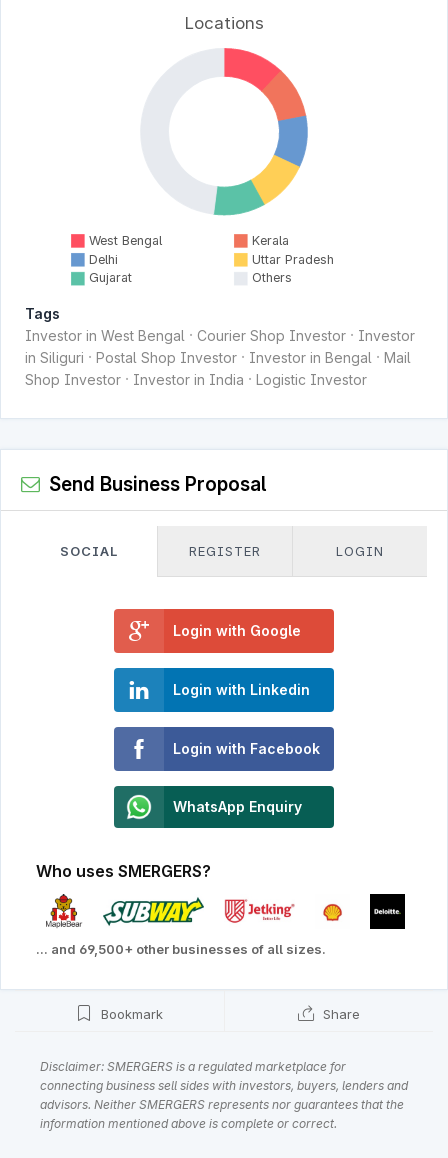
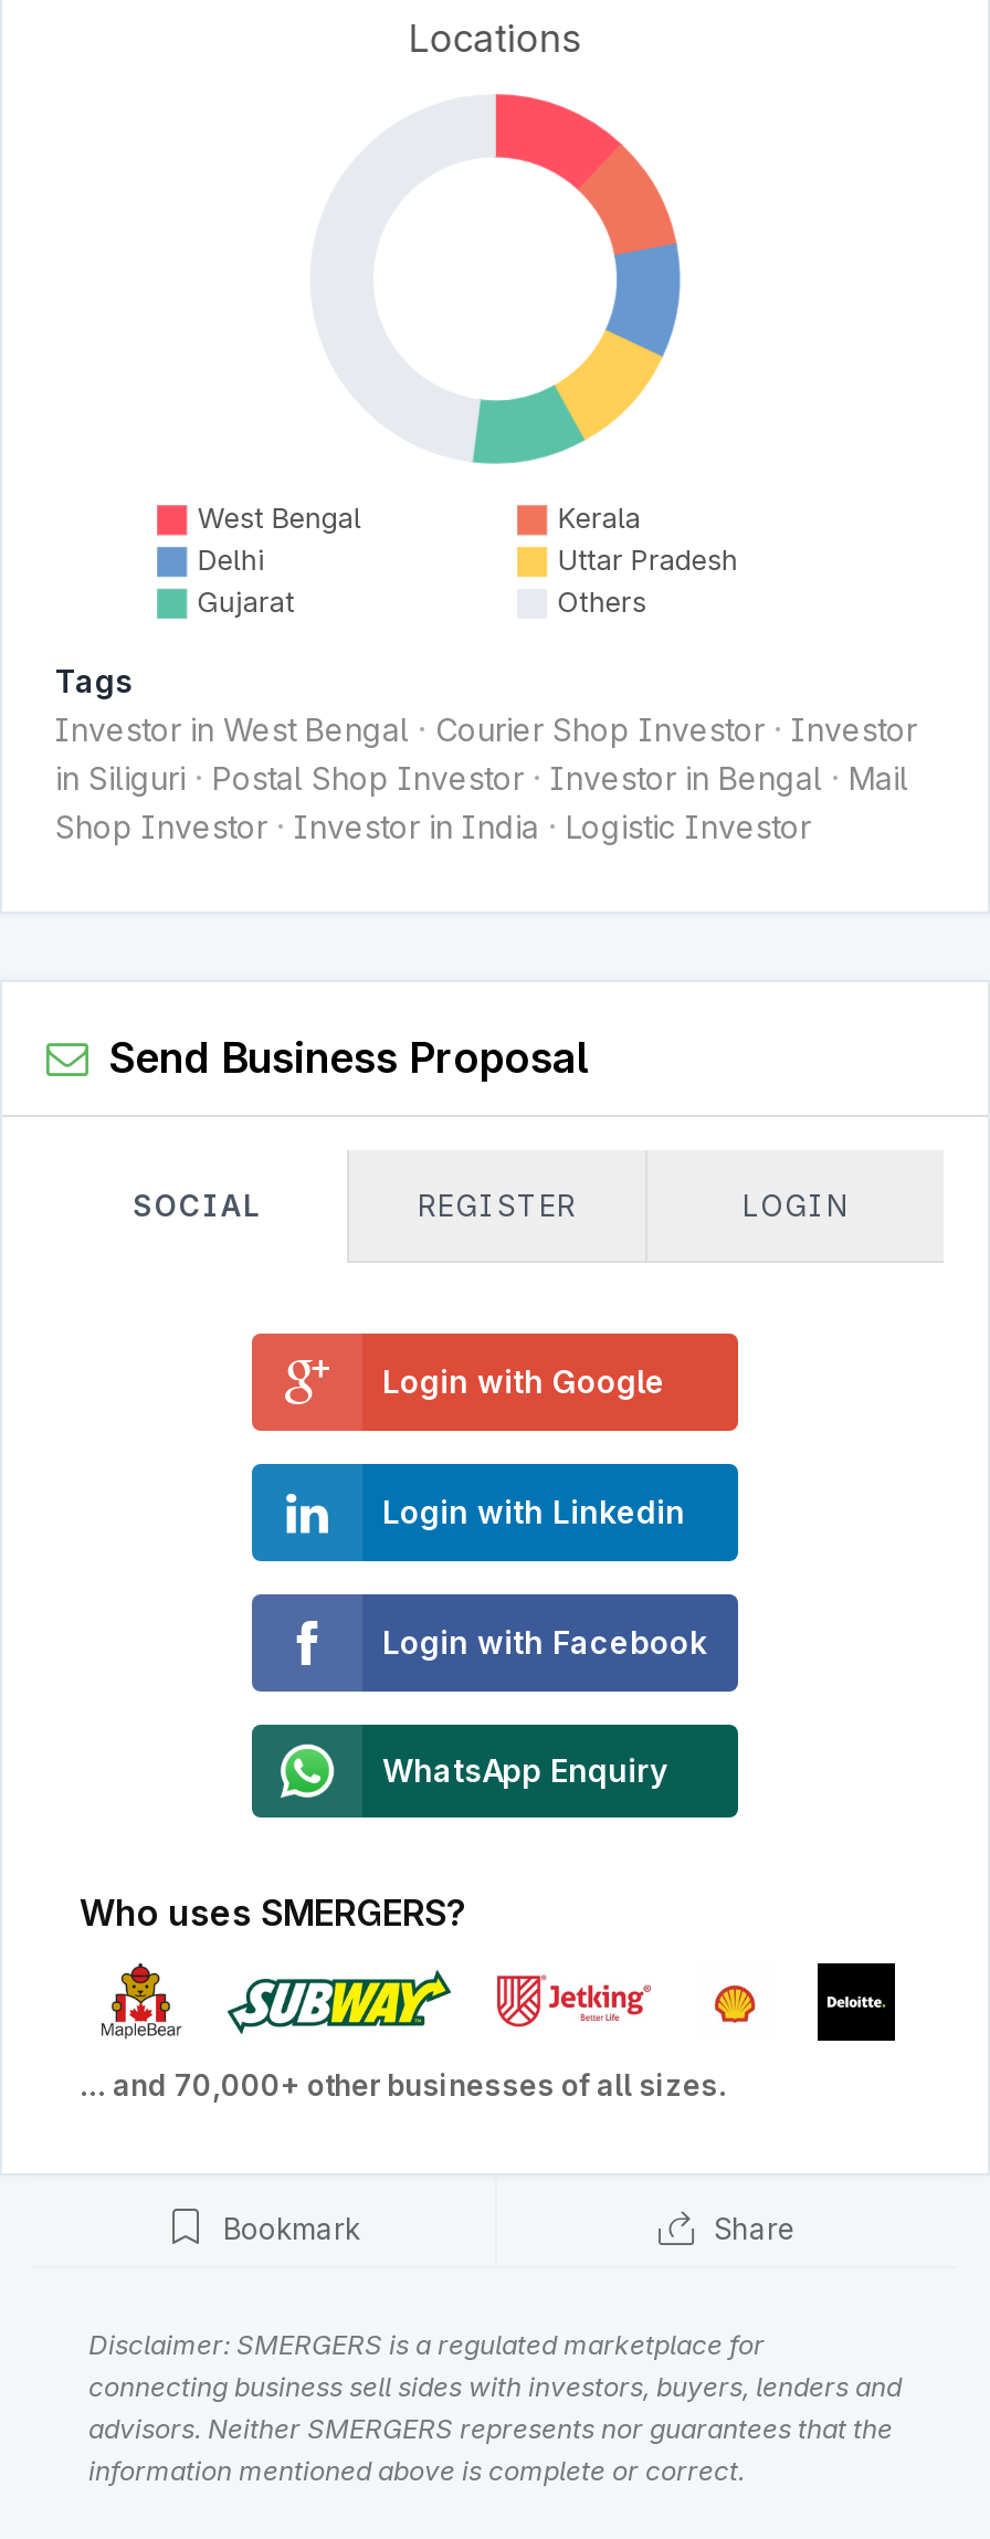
- ... and 69,500+ other businesses of all sizes.
+ ... and 70,000+ other businesses of all sizes.
